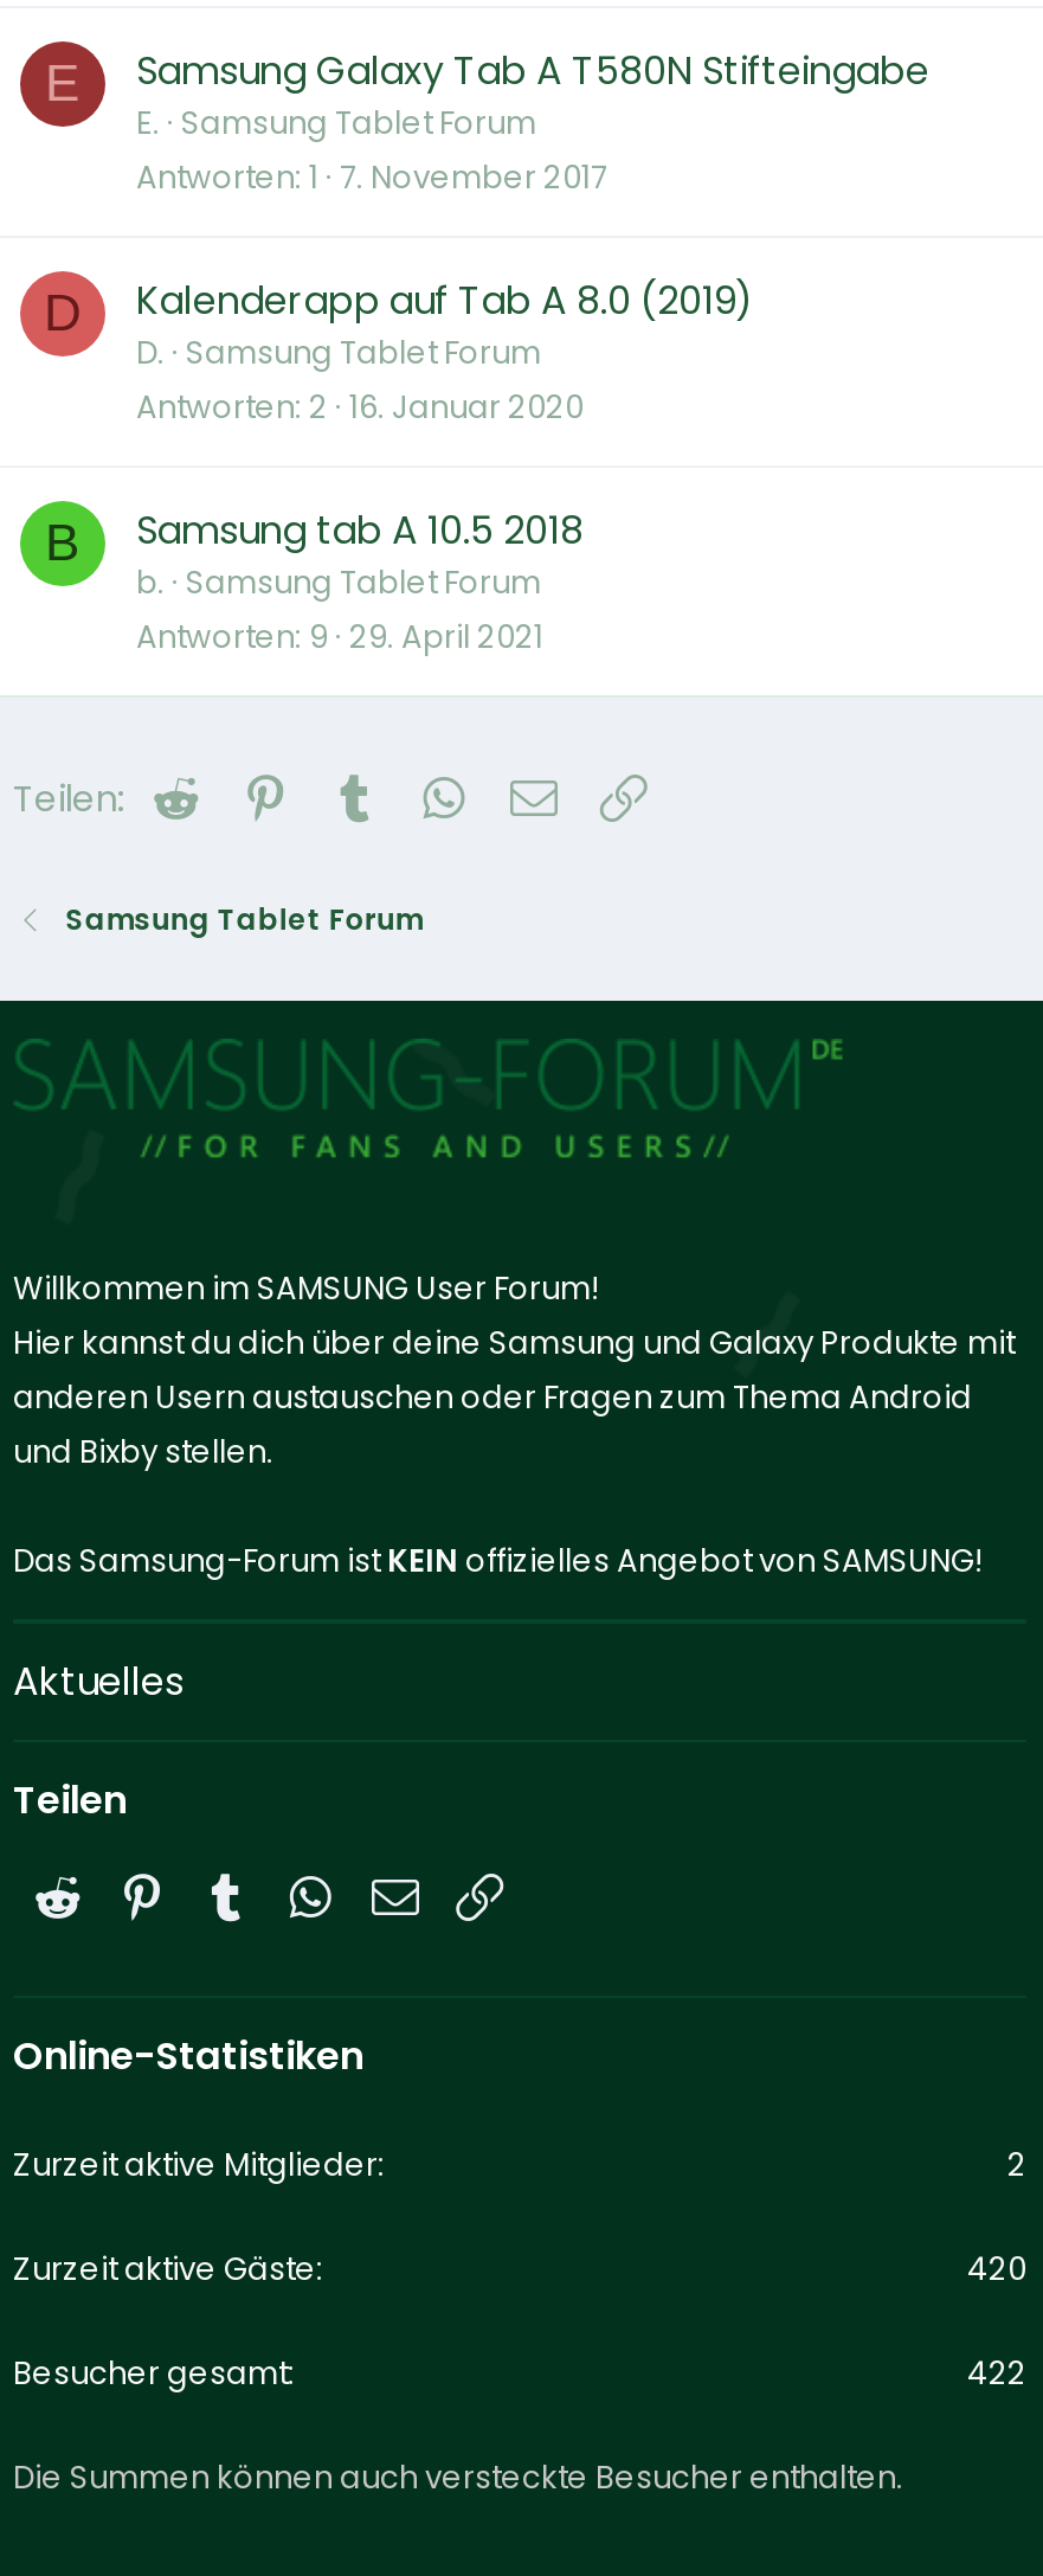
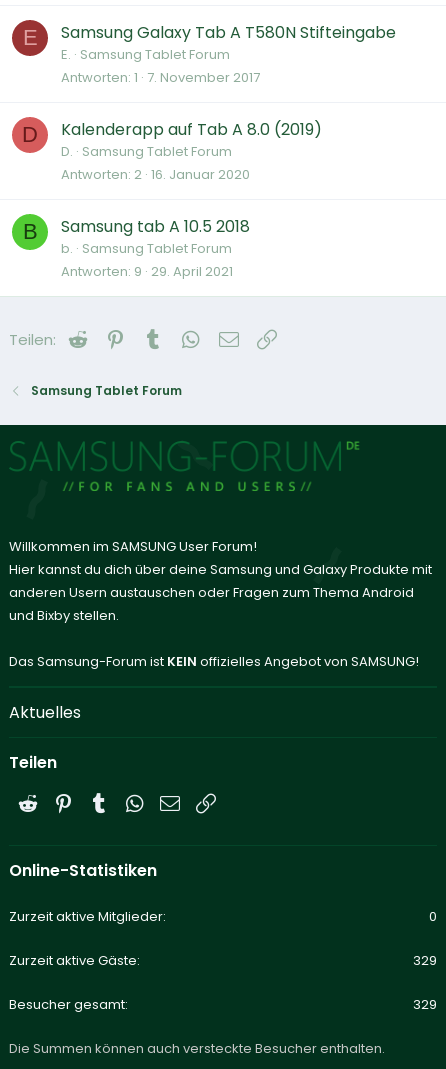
- 2
+ 0

- 420
+ 329

- 422
+ 329
